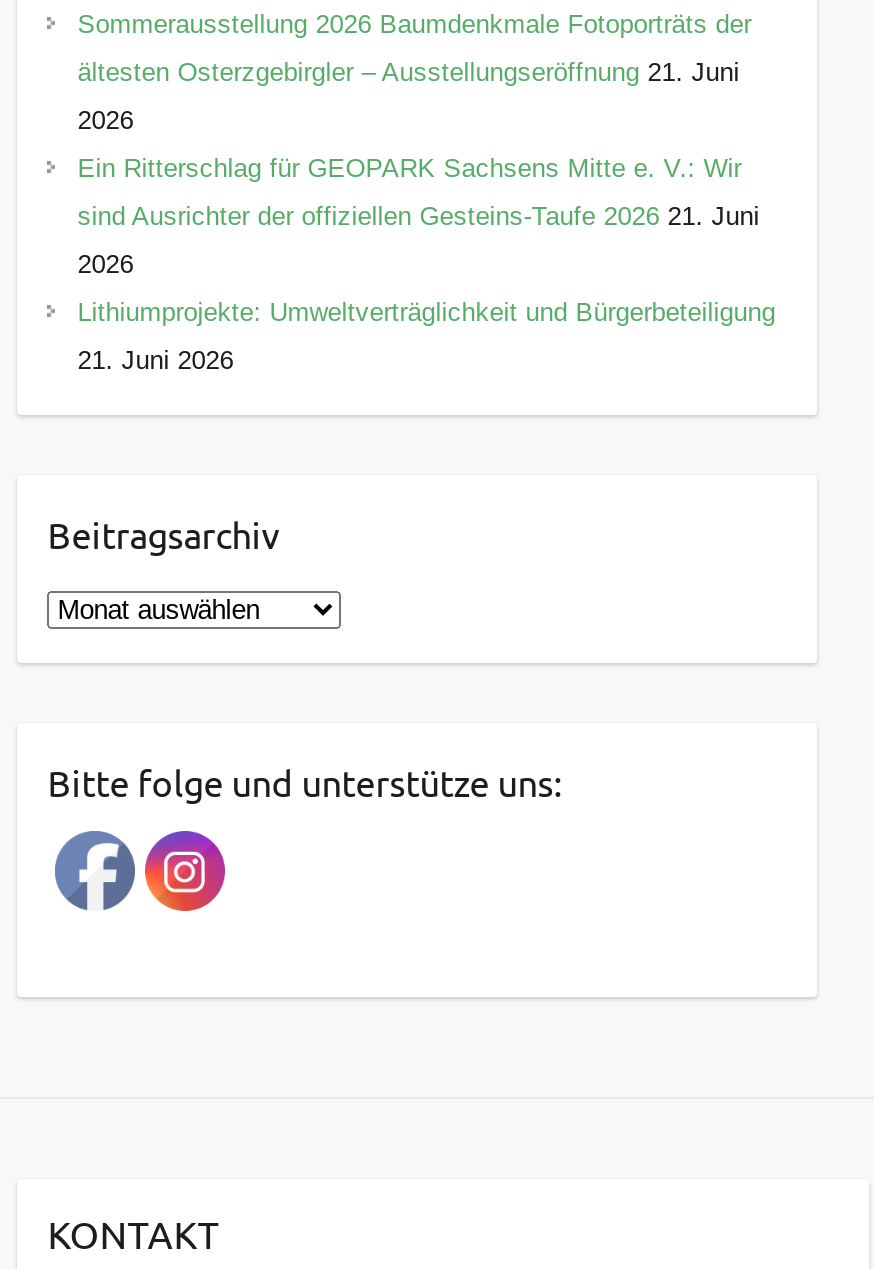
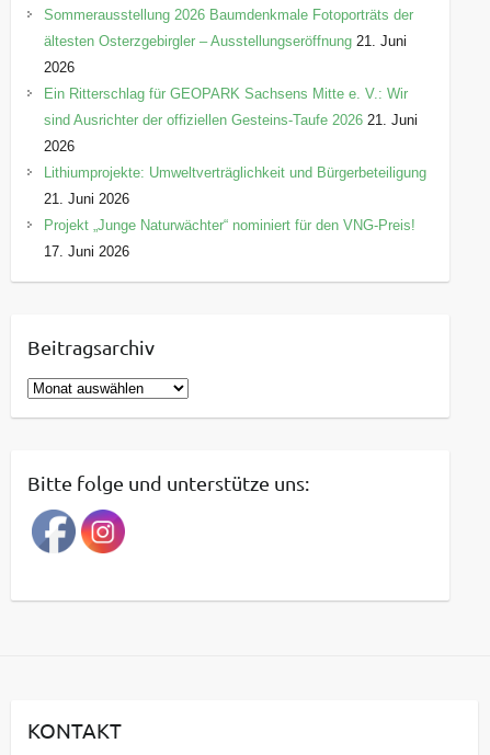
+ Projekt „Junge Naturwächter“ nominiert für den VNG-Preis!
+ 17. Juni 2026
